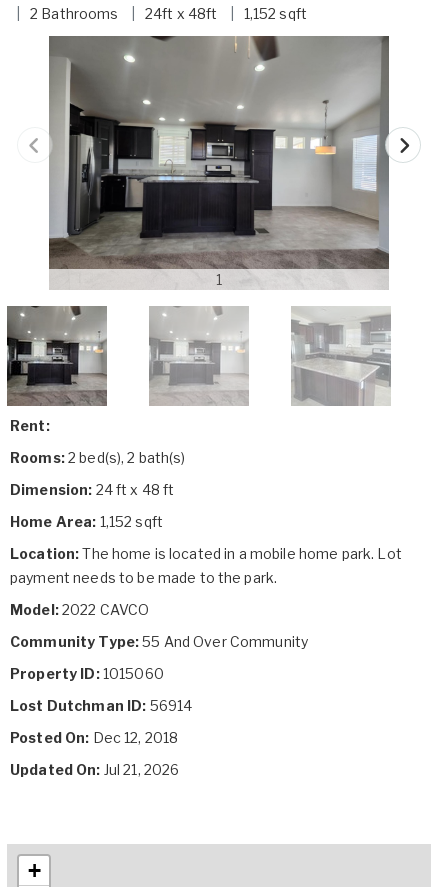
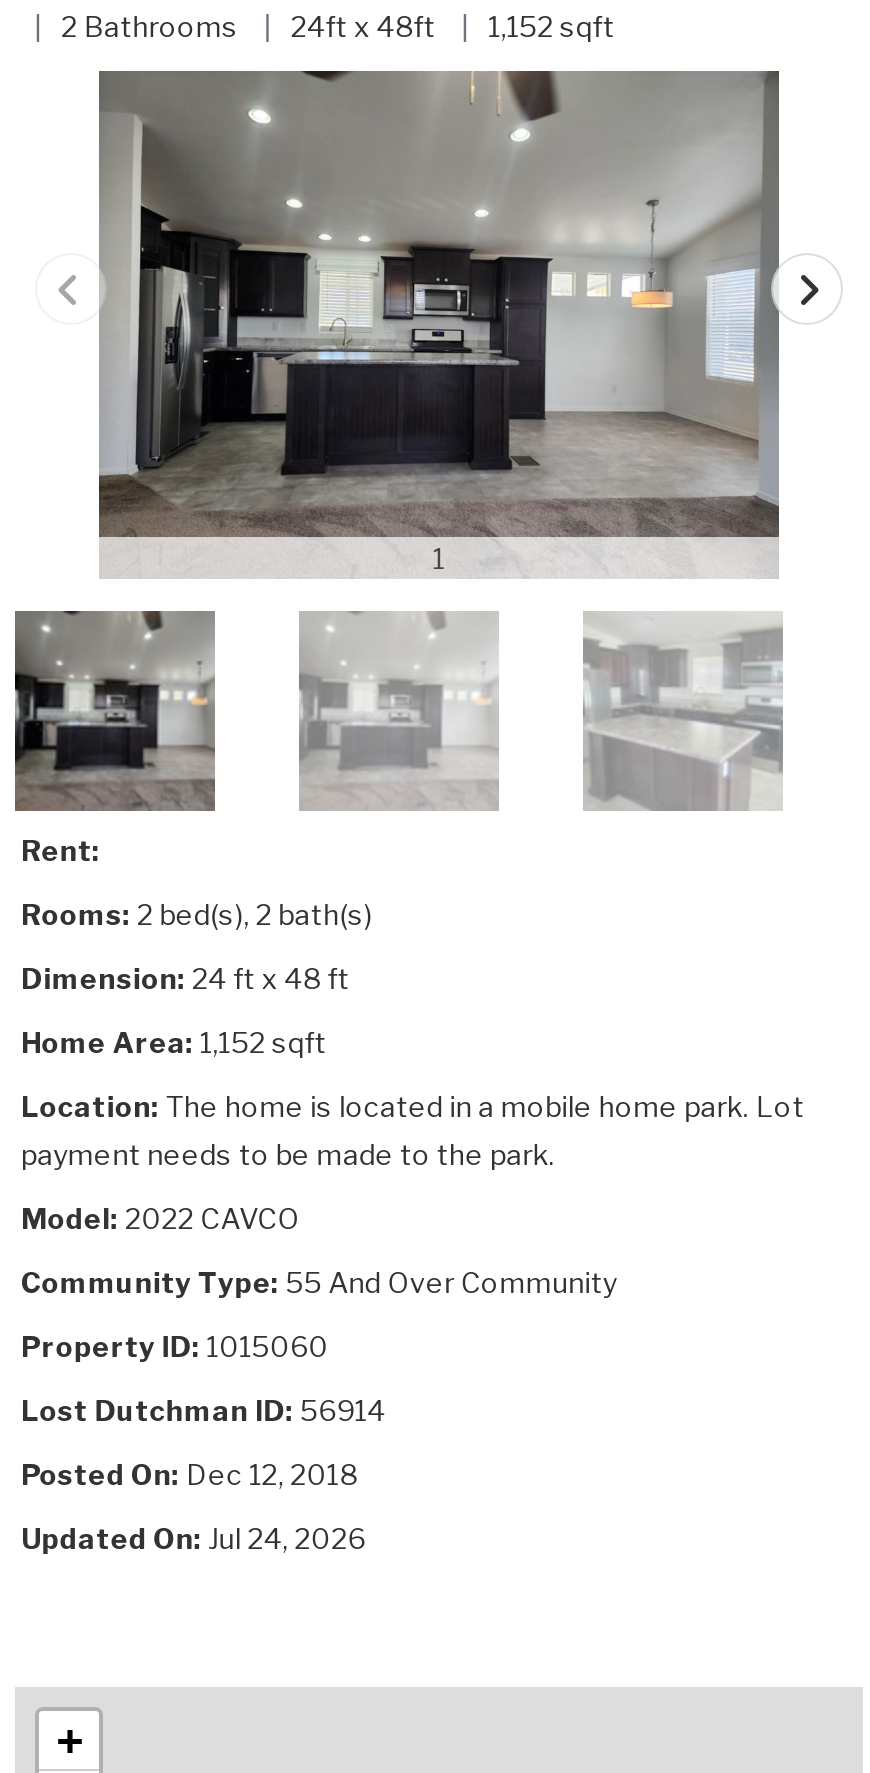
- Updated On: Jul 21, 2026
+ Updated On: Jul 24, 2026
